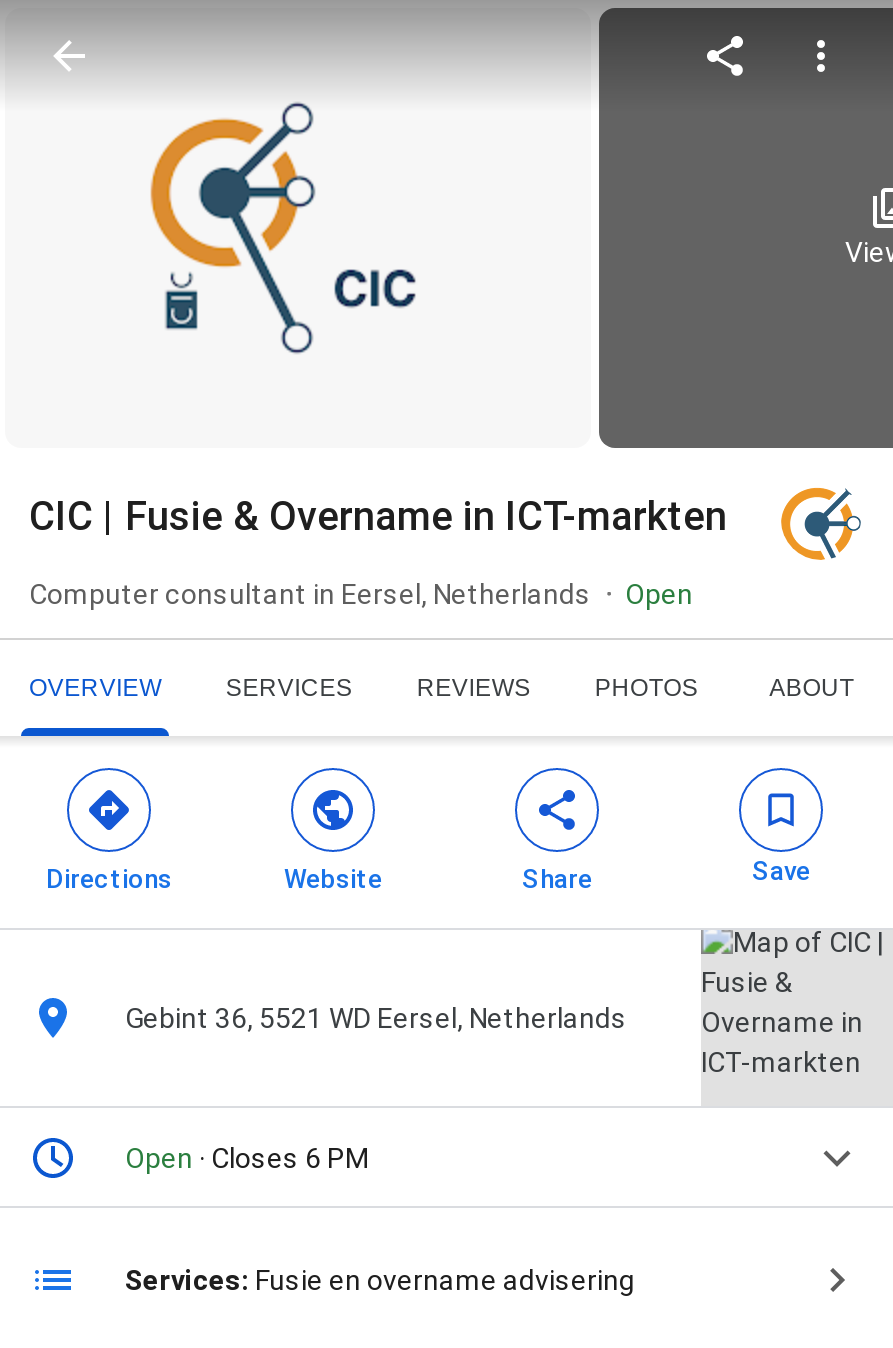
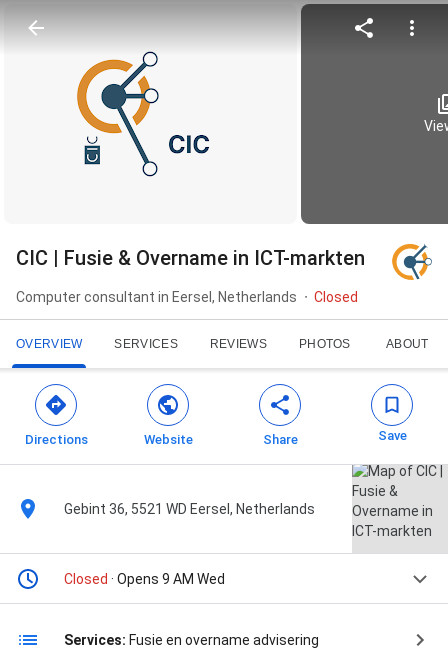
- Open
+ Closed

- Open · Closes 6 PM
+ Closed · Opens 9 AM Wed
